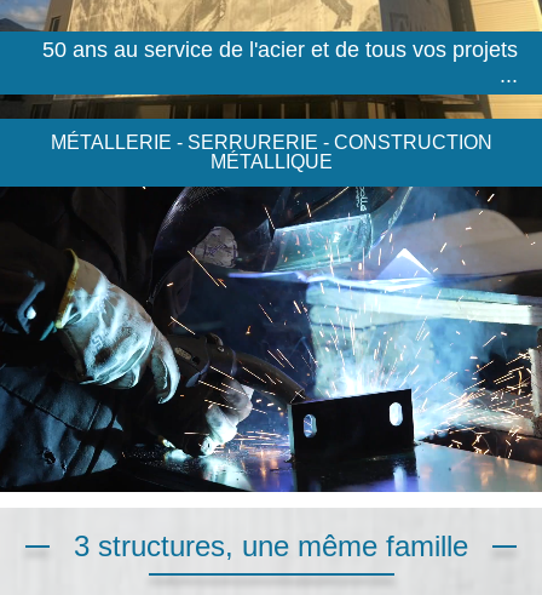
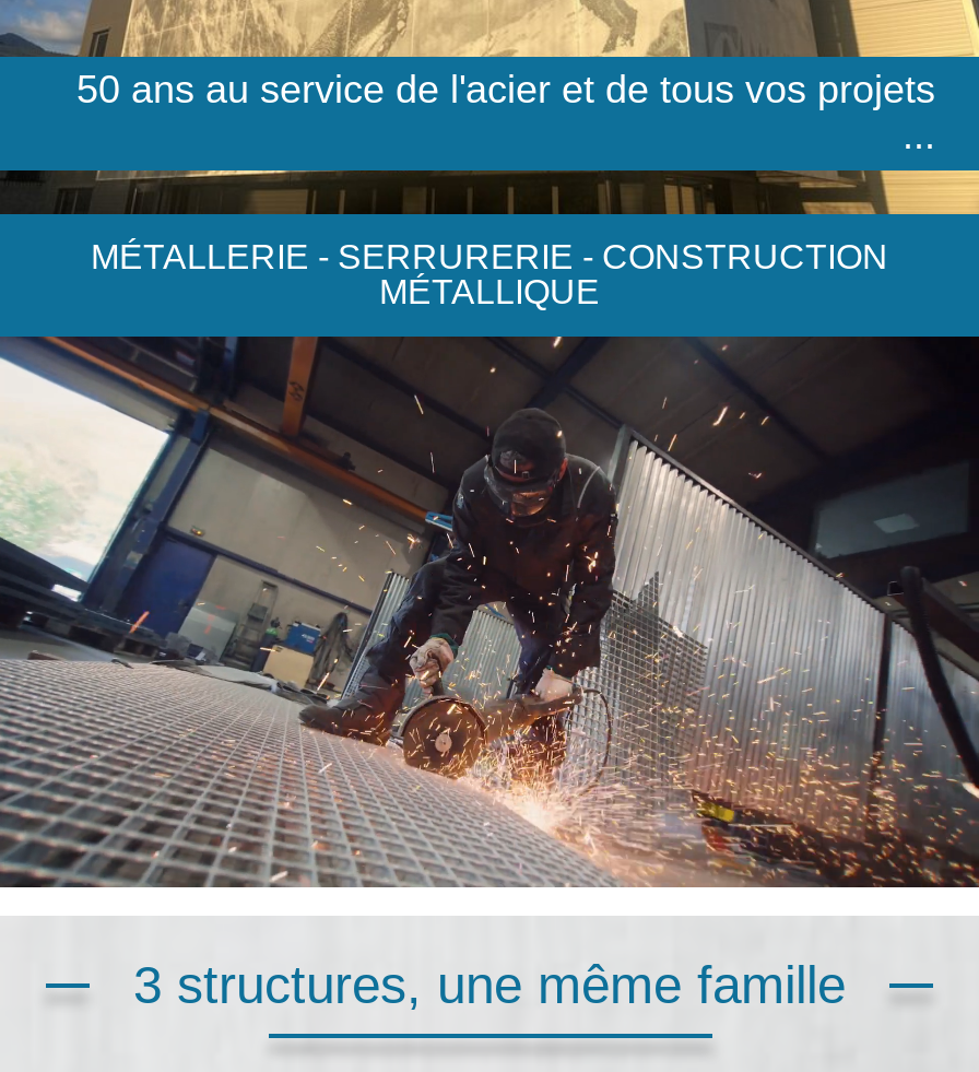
- [image]
+ [image]
